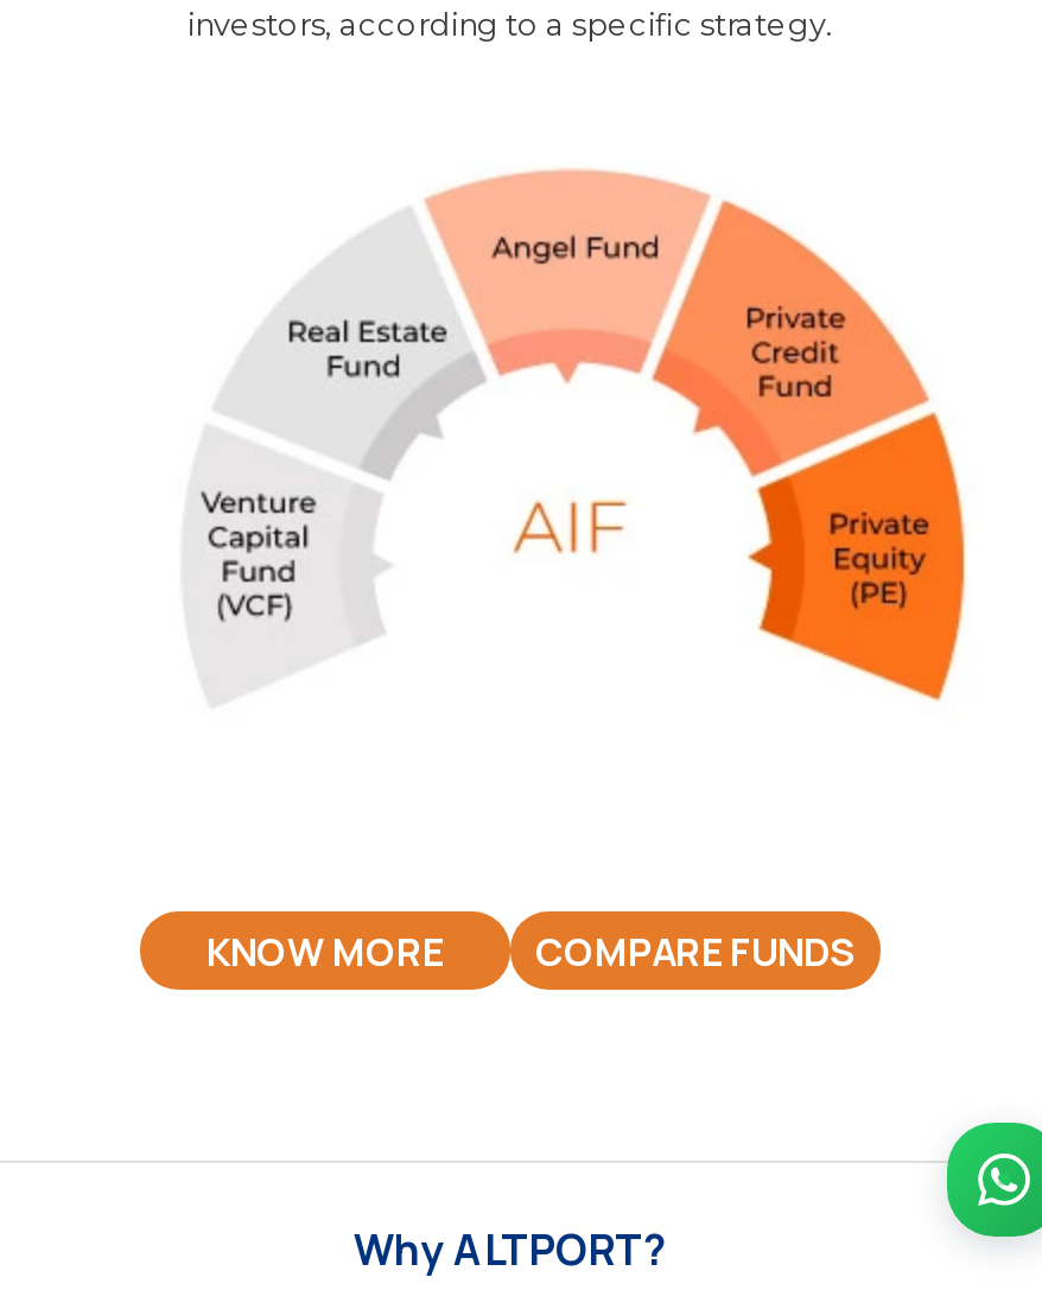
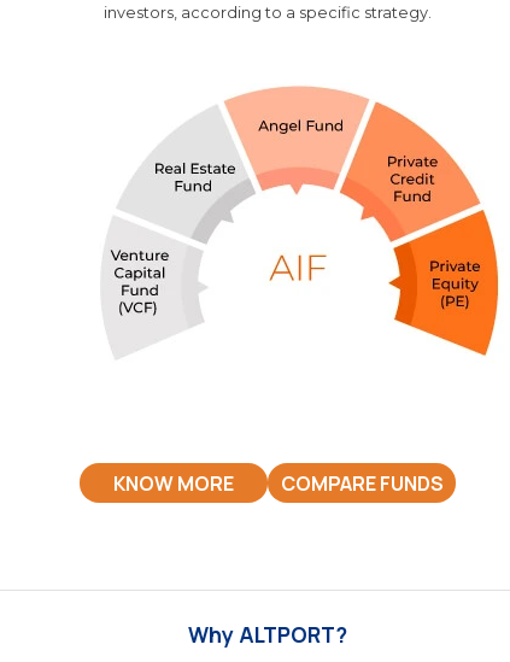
- [image]
